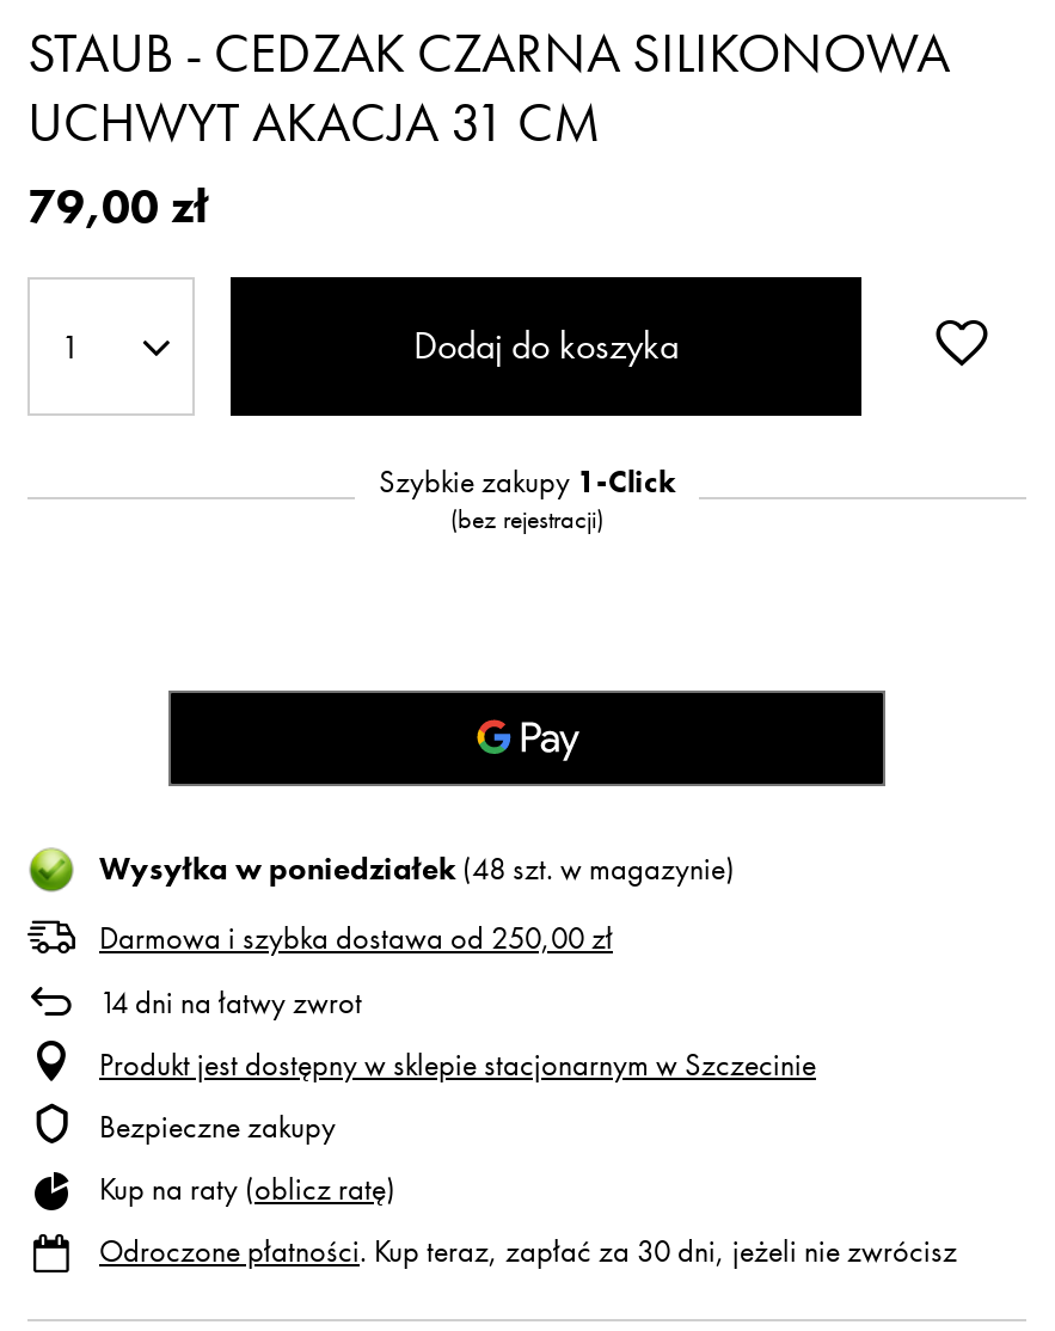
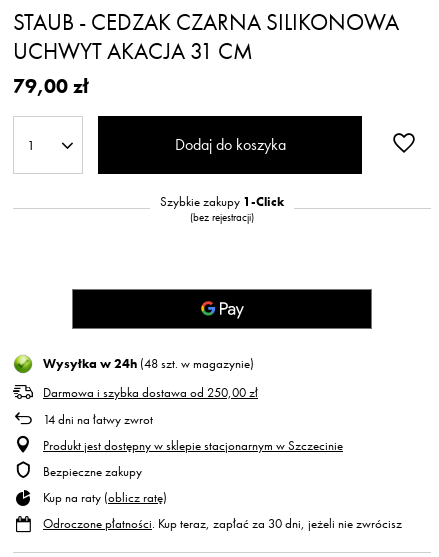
- Wysyłka w poniedziałek (48 szt. w magazynie)
+ Wysyłka w 24h (48 szt. w magazynie)
